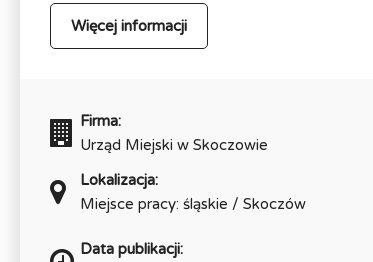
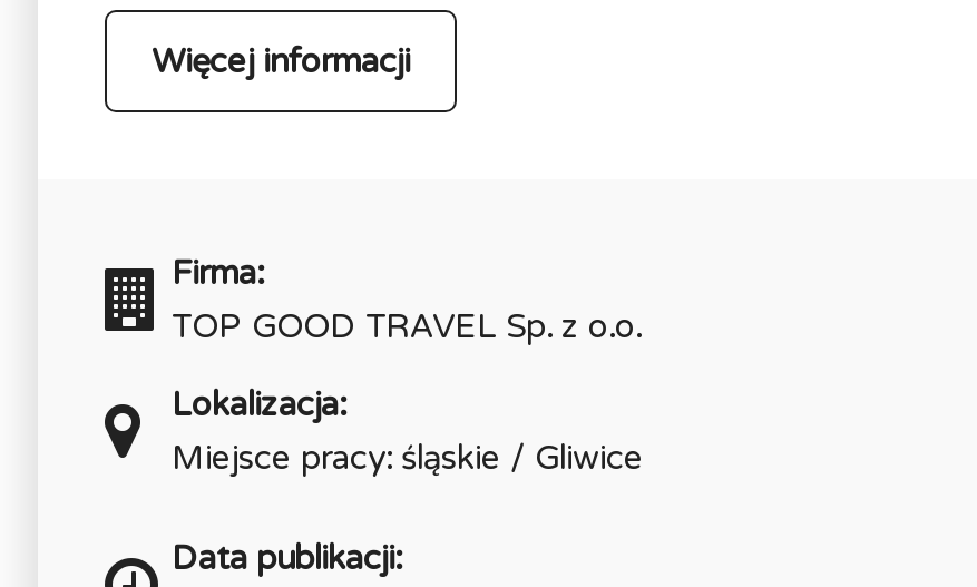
- Urząd Miejski w Skoczowie
+ TOP GOOD TRAVEL Sp. z o.o.

- Miejsce pracy: śląskie / Skoczów
+ Miejsce pracy: śląskie / Gliwice
